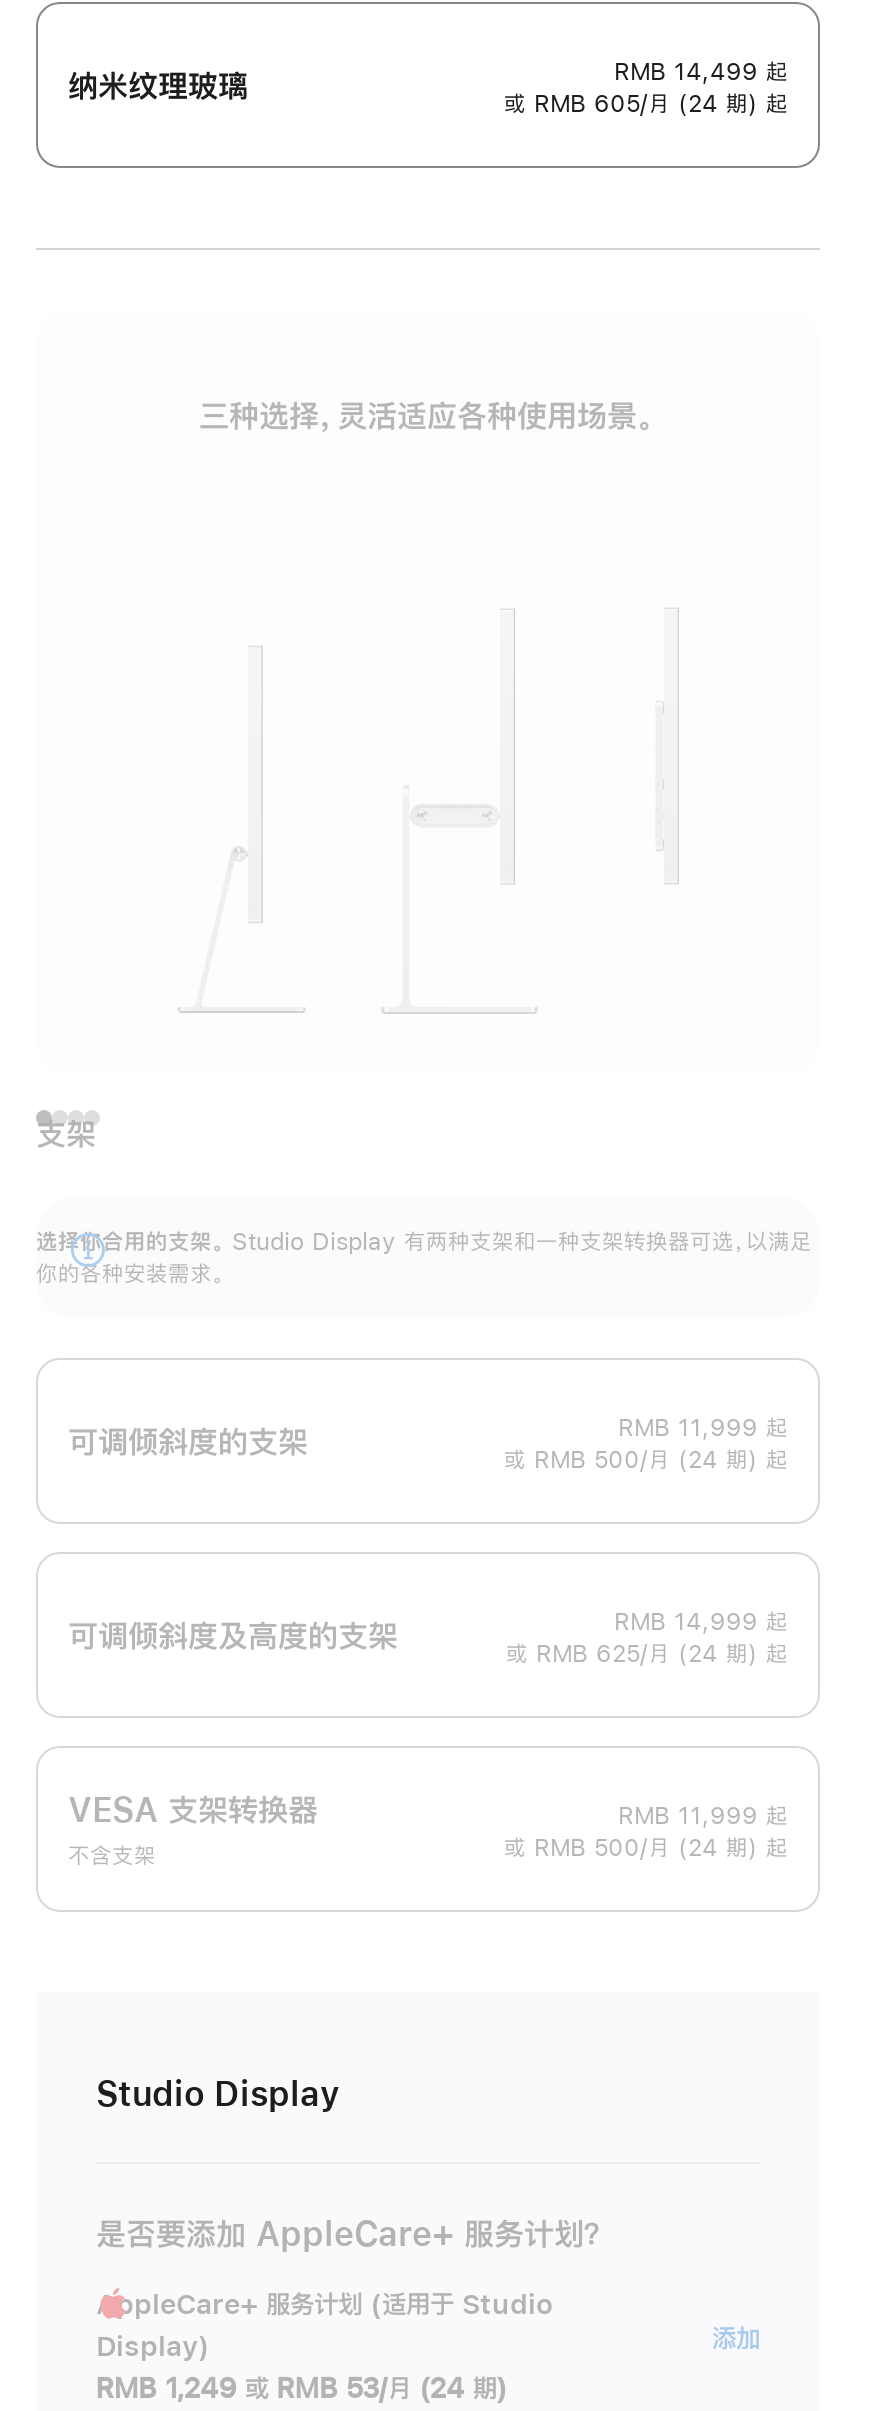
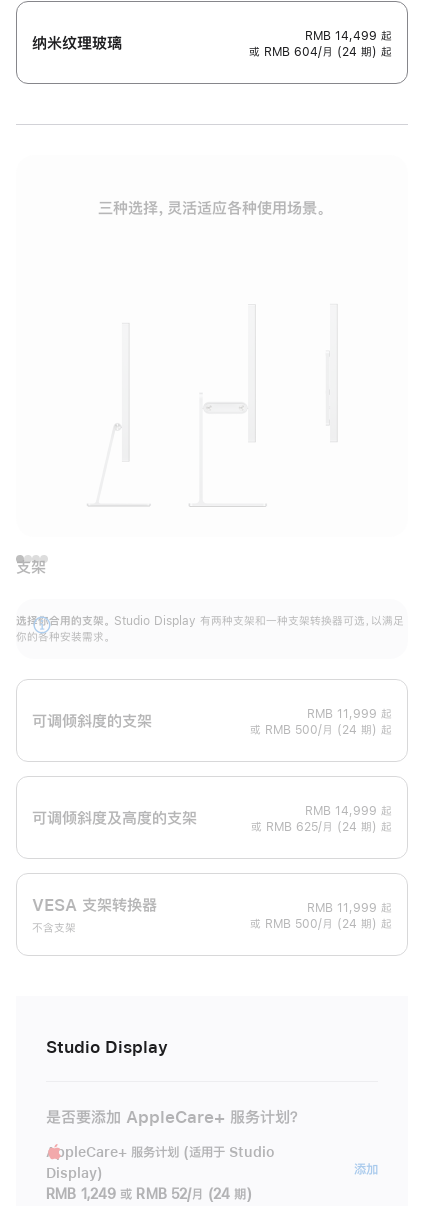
- 或 RMB 605/月 (24 期) 起
+ 或 RMB 604/月 (24 期) 起

- RMB 1,249 或 RMB 53/月 (24 期)
+ RMB 1,249 或 RMB 52/月 (24 期)
